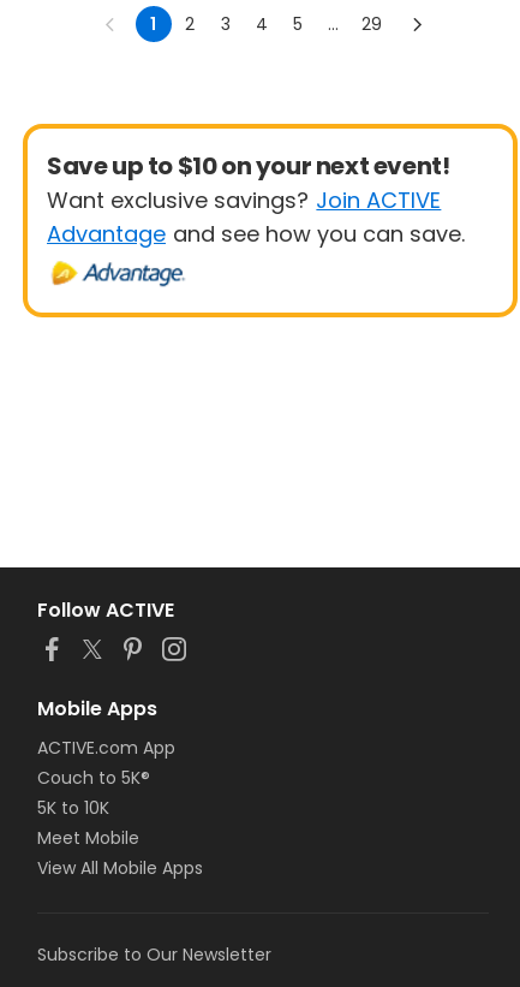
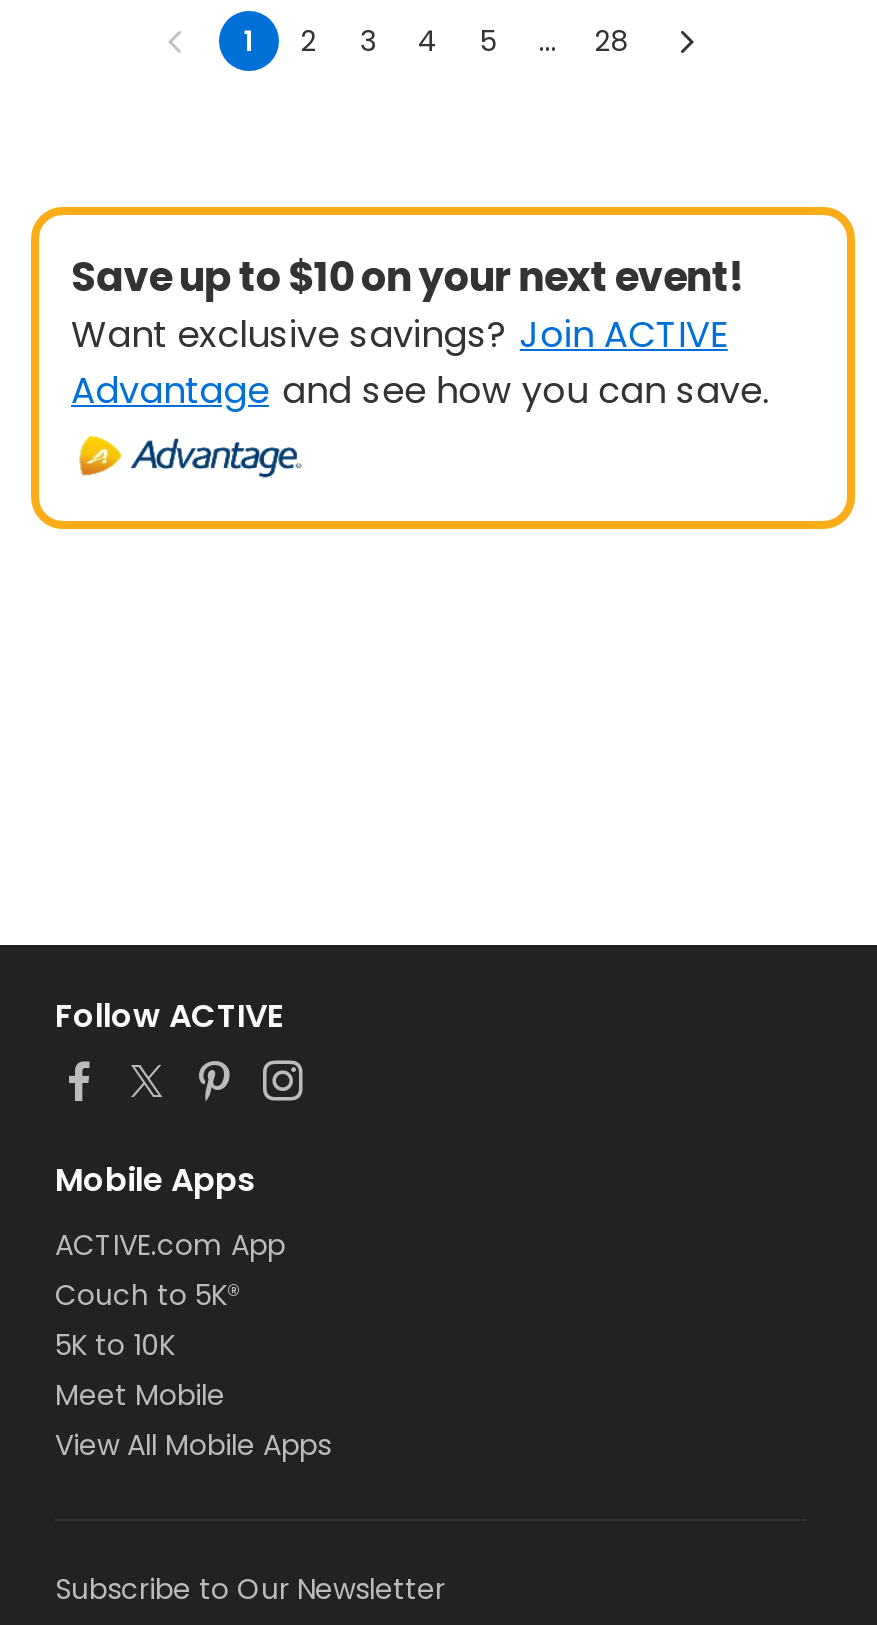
- 29
+ 28
